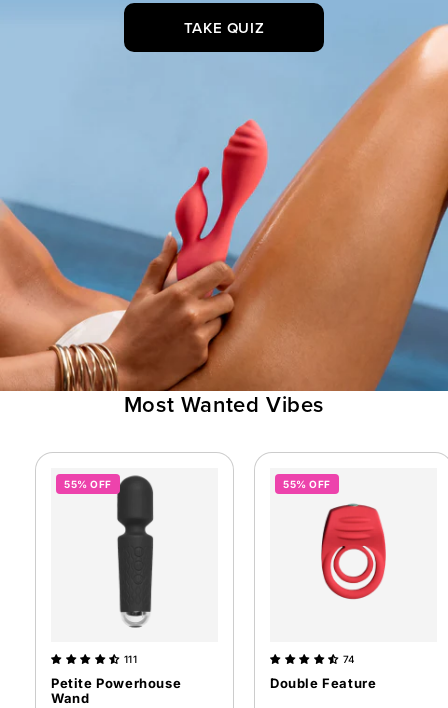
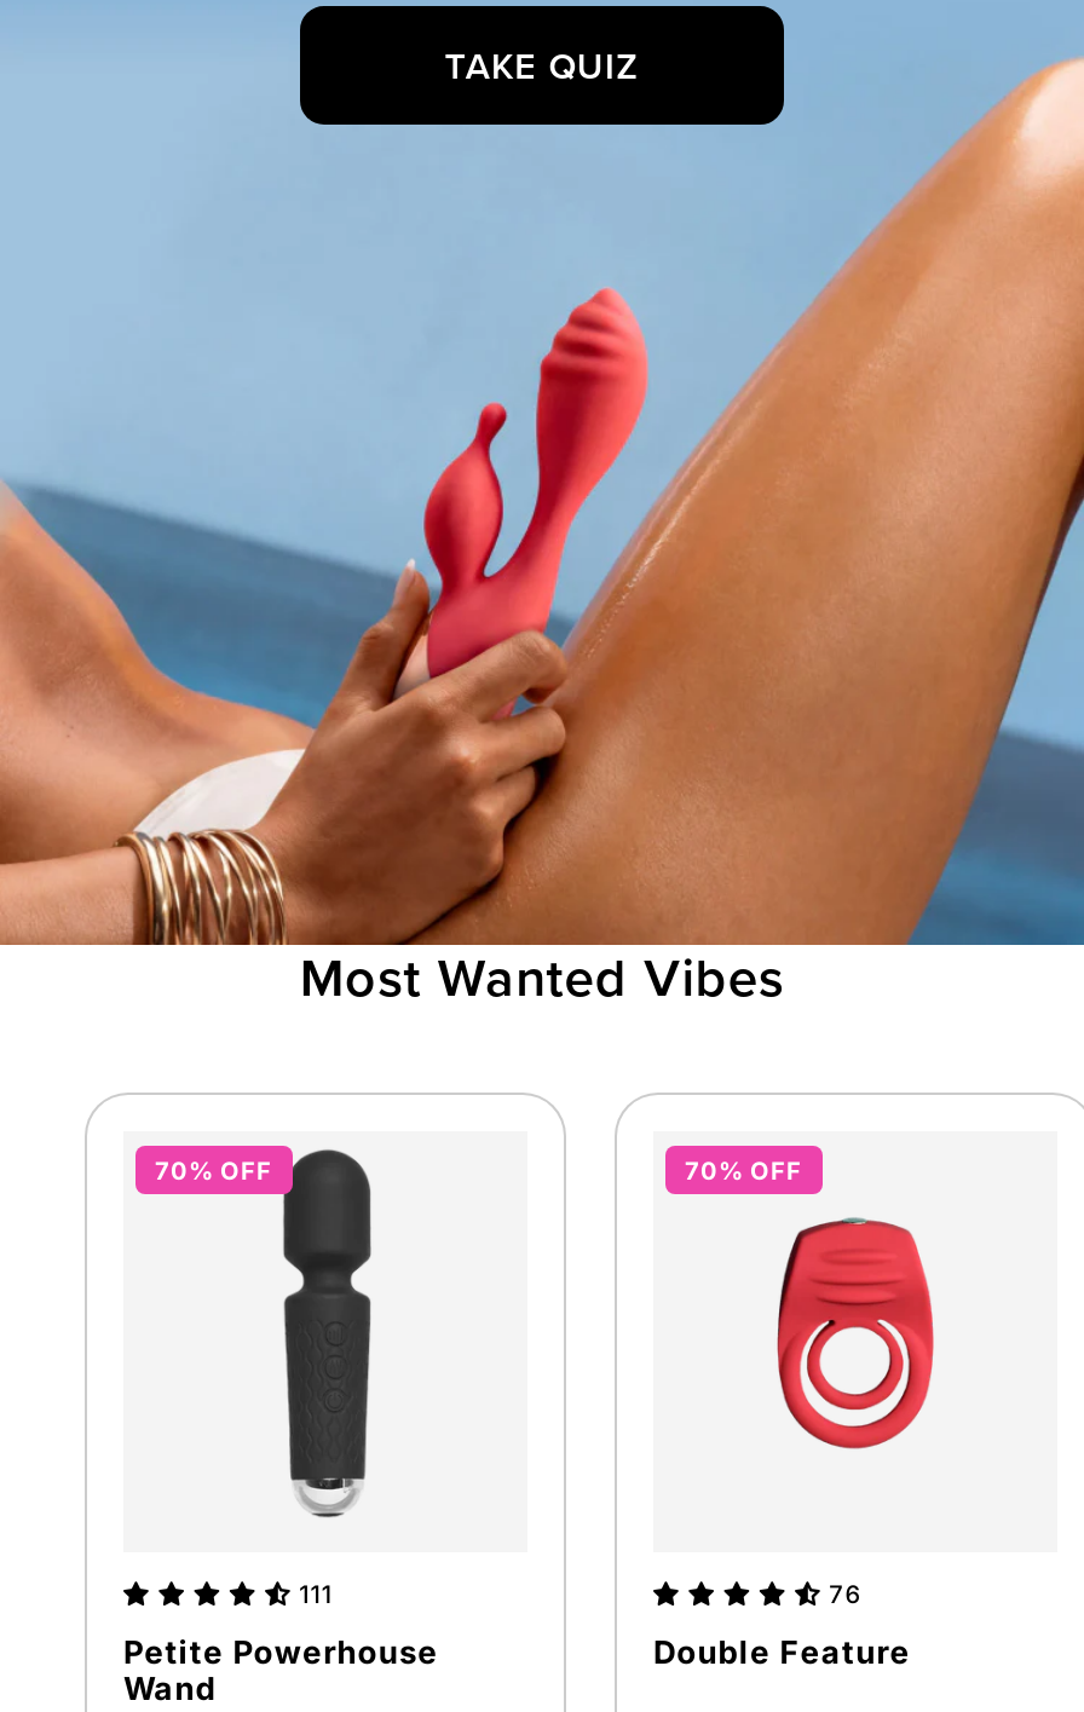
- 55% OFF
+ 70% OFF

- 55% OFF
+ 70% OFF

- 74
+ 76
